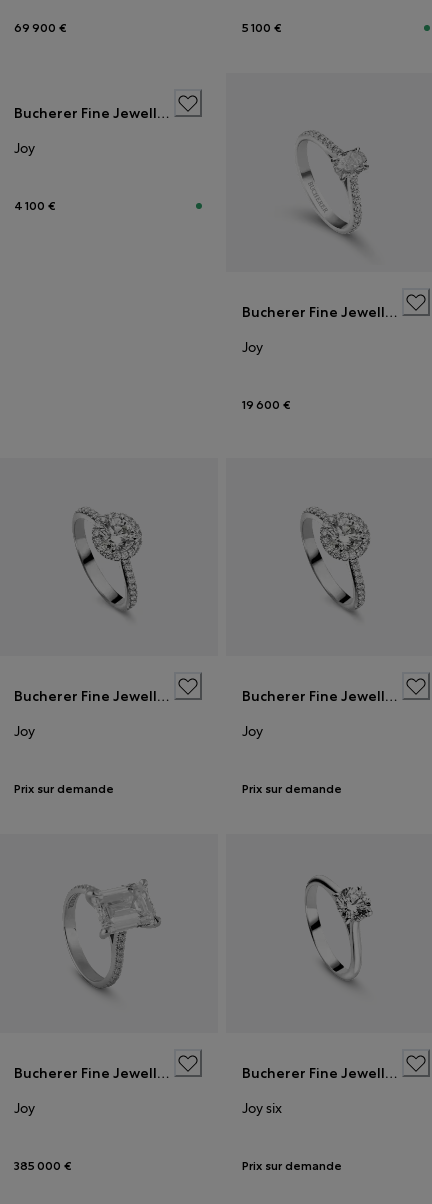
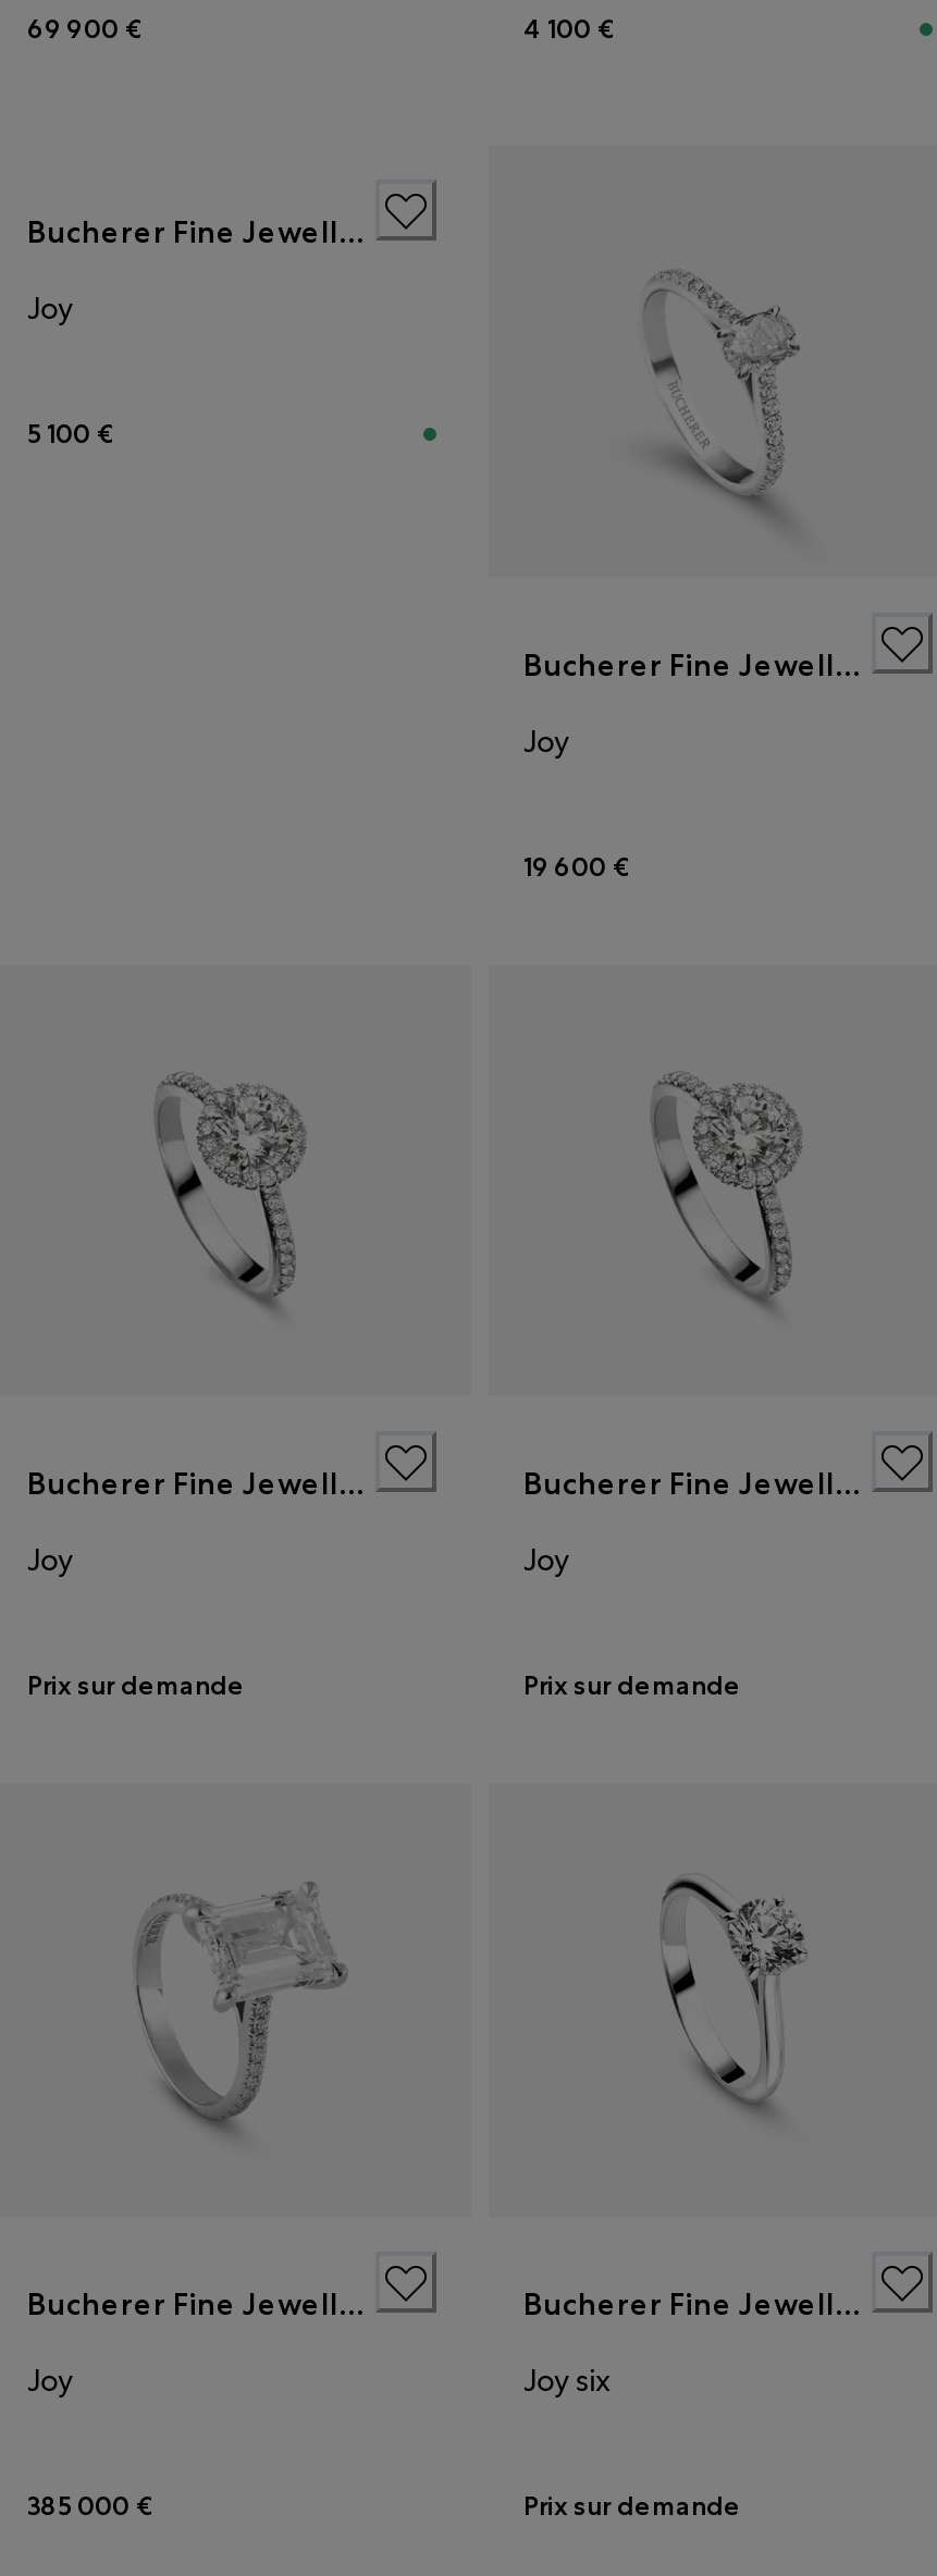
- 5 100 €
+ 4 100 €

- 4 100 €
+ 5 100 €
